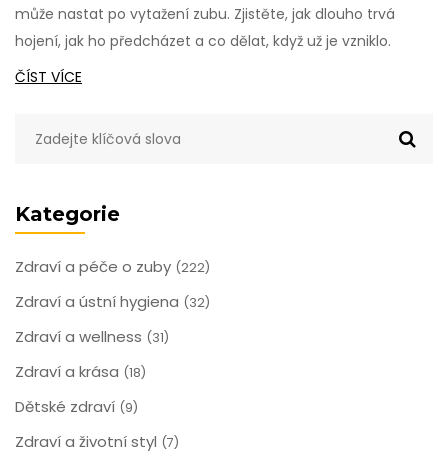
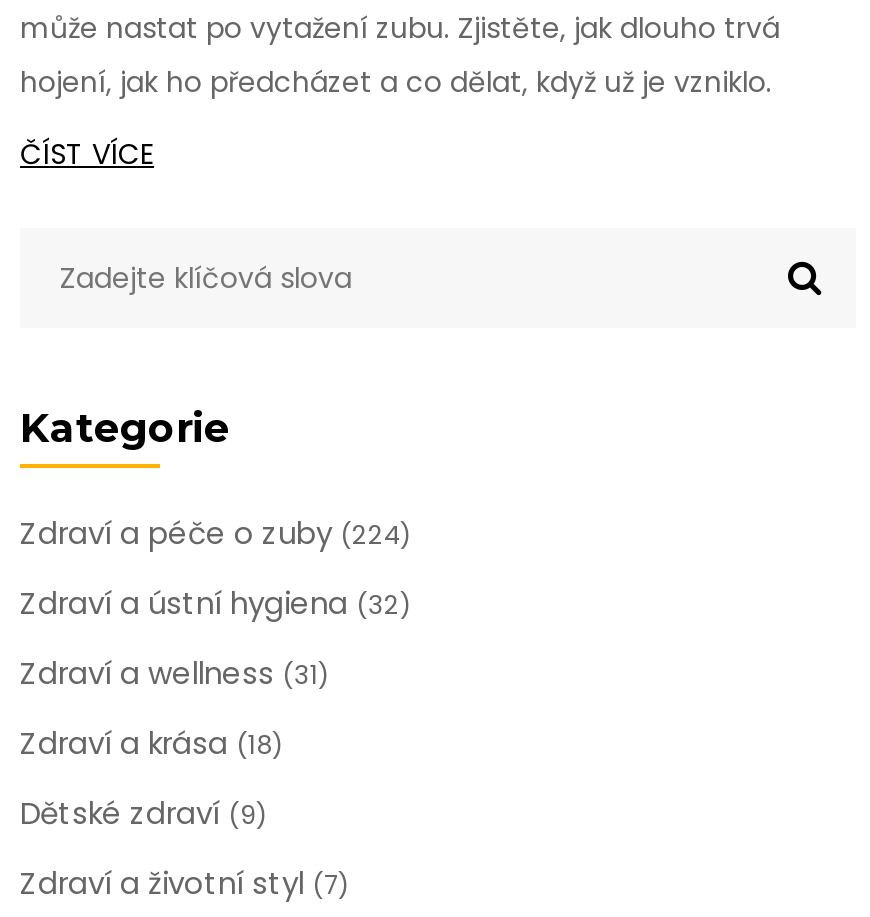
- Zdraví a péče o zuby (222)
+ Zdraví a péče o zuby (224)
